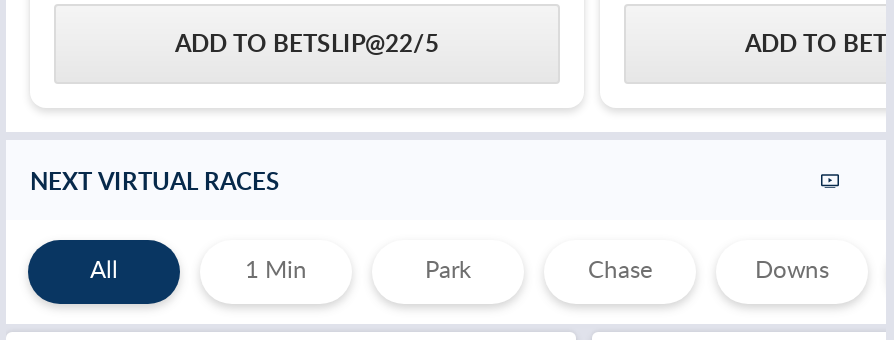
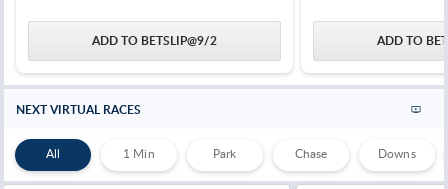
- ADD TO BETSLIP@22/5
+ ADD TO BETSLIP@9/2
